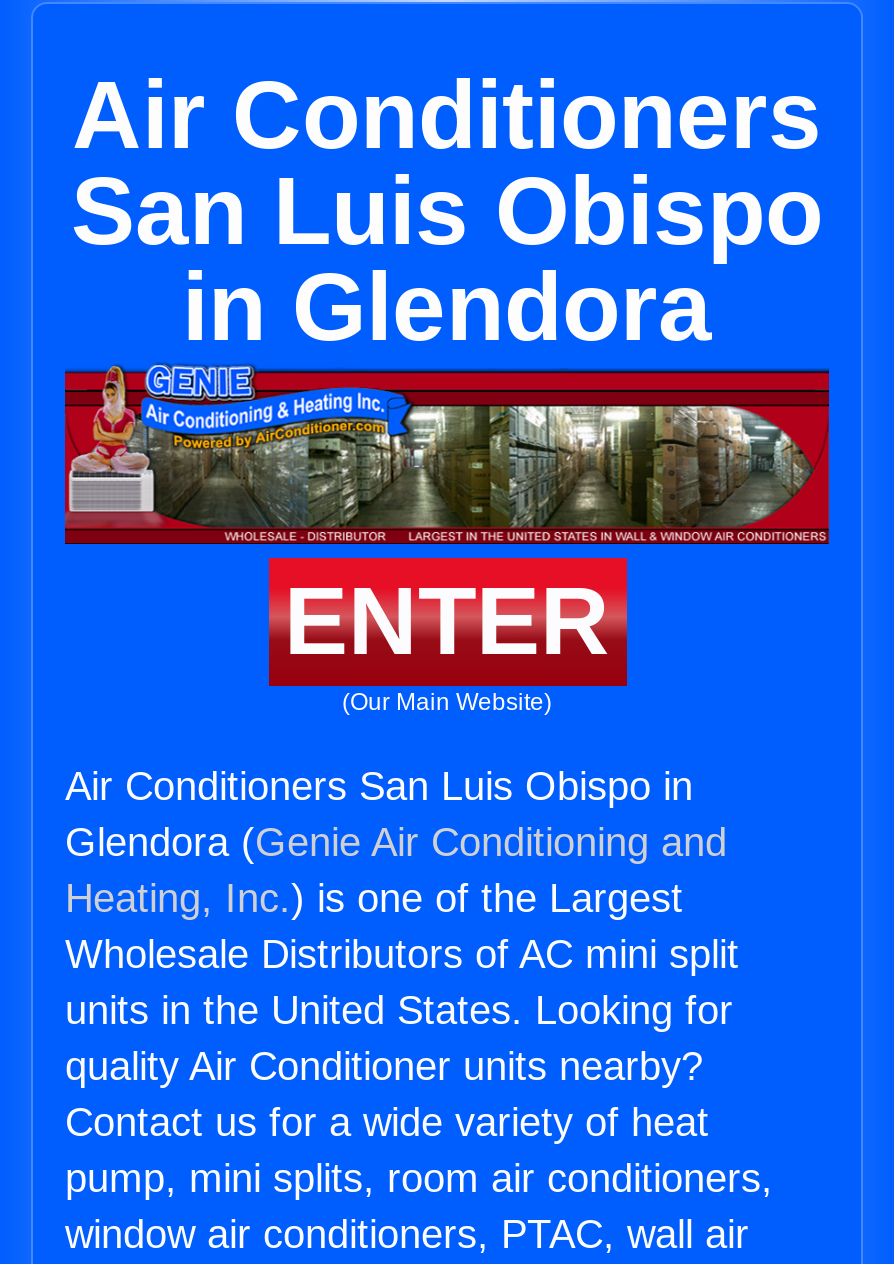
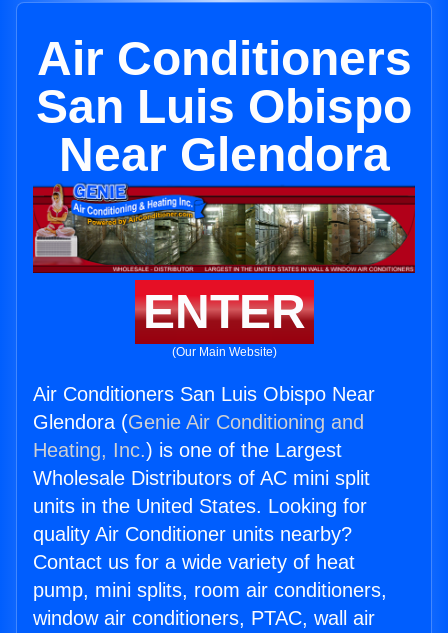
- in Glendora
+ Near Glendora

- Air Conditioners San Luis Obispo in
+ Air Conditioners San Luis Obispo Near
